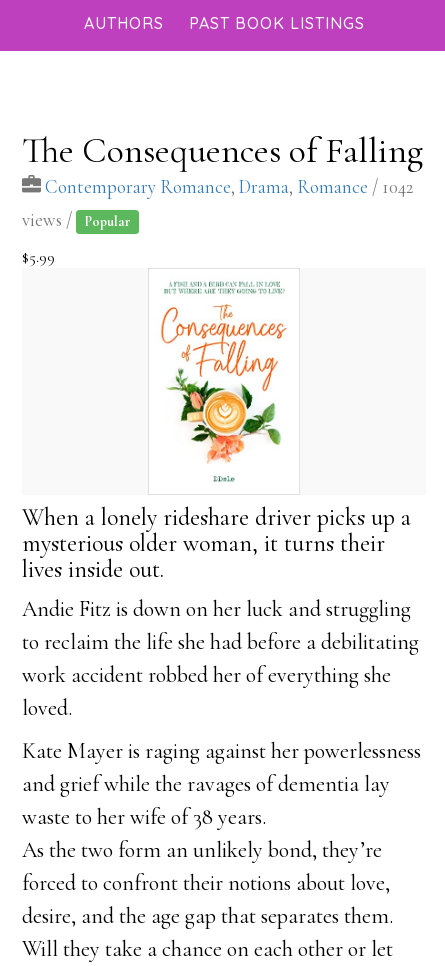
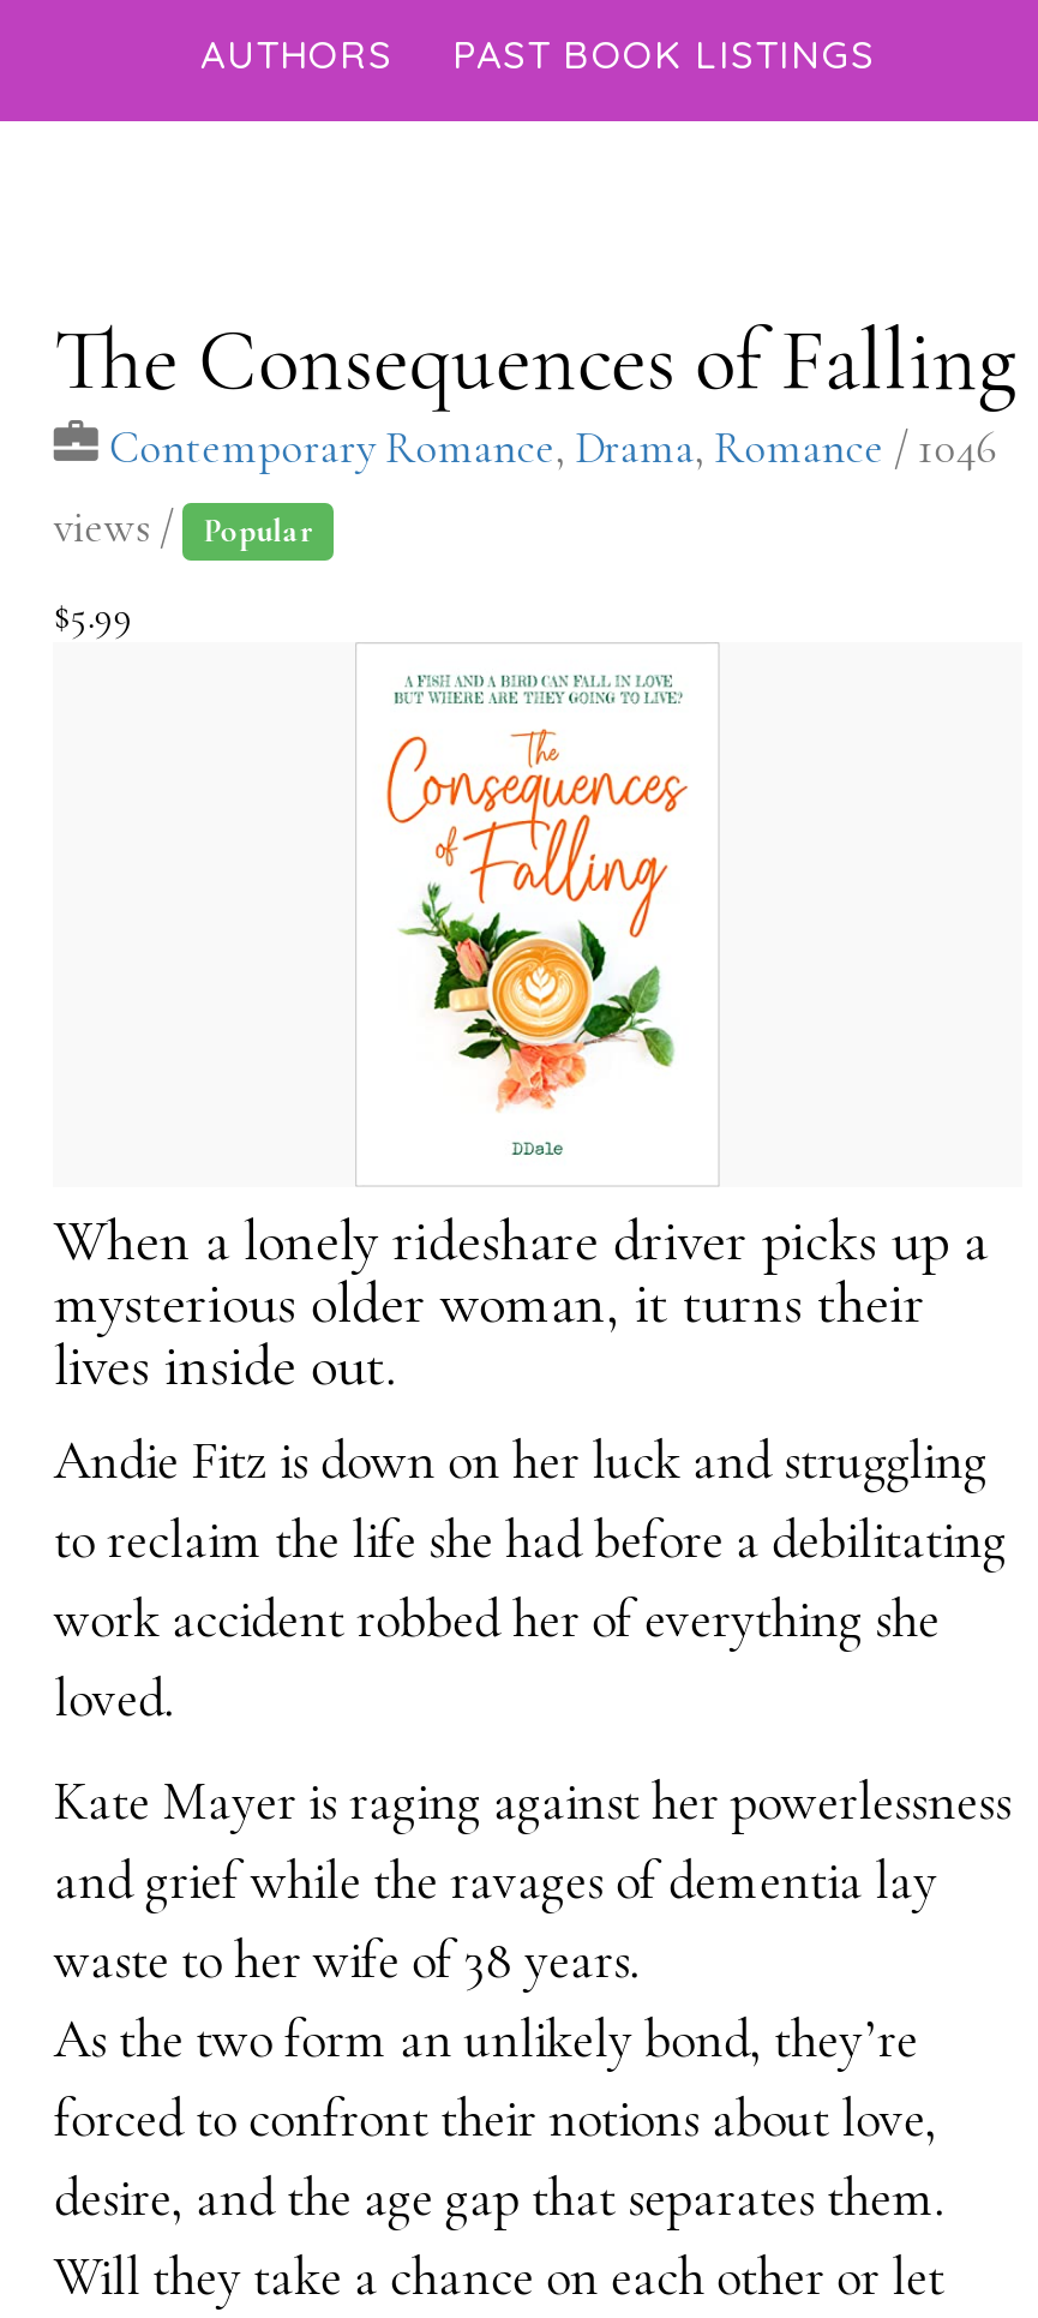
- Contemporary Romance, Drama, Romance / 1042
+ Contemporary Romance, Drama, Romance / 1046
